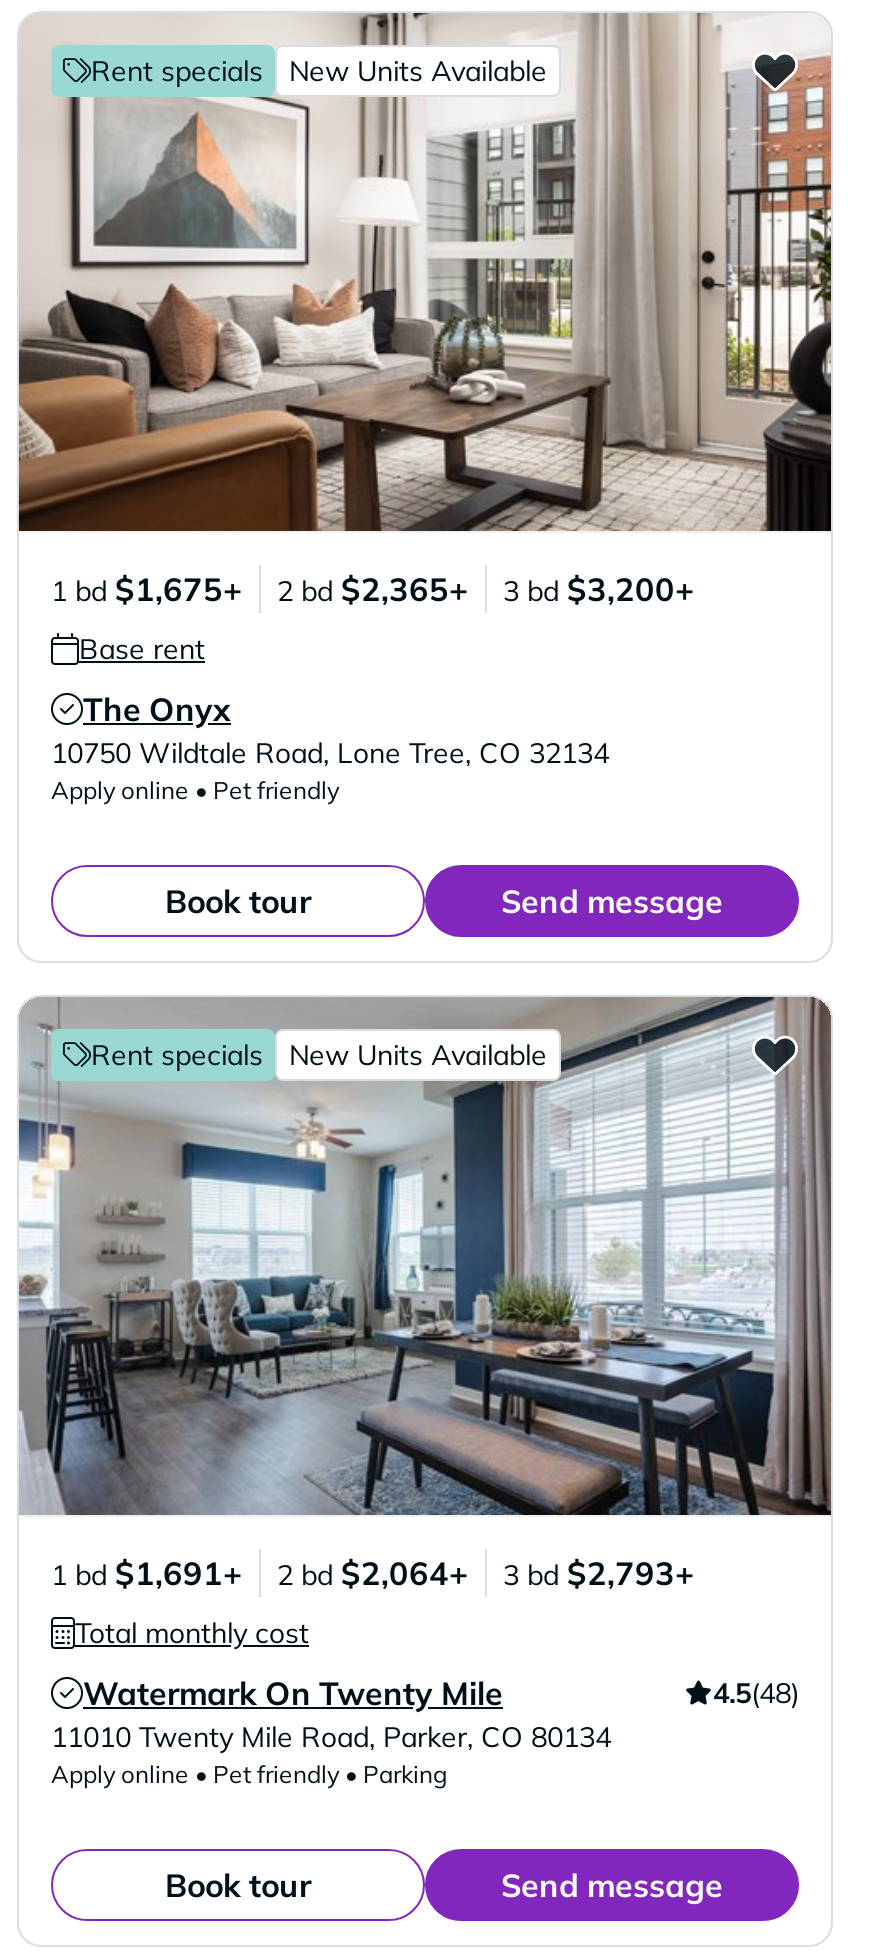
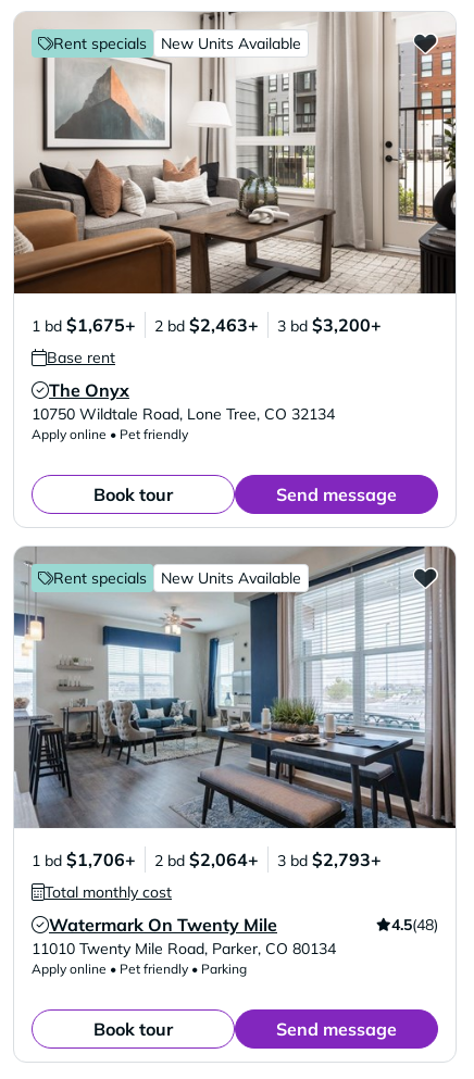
- 1 bd $1,675+ 2 bd $2,365+ 3 bd $3,200+
+ 1 bd $1,675+ 2 bd $2,463+ 3 bd $3,200+

- 1 bd $1,691+ 2 bd $2,064+ 3 bd $2,793+
+ 1 bd $1,706+ 2 bd $2,064+ 3 bd $2,793+
